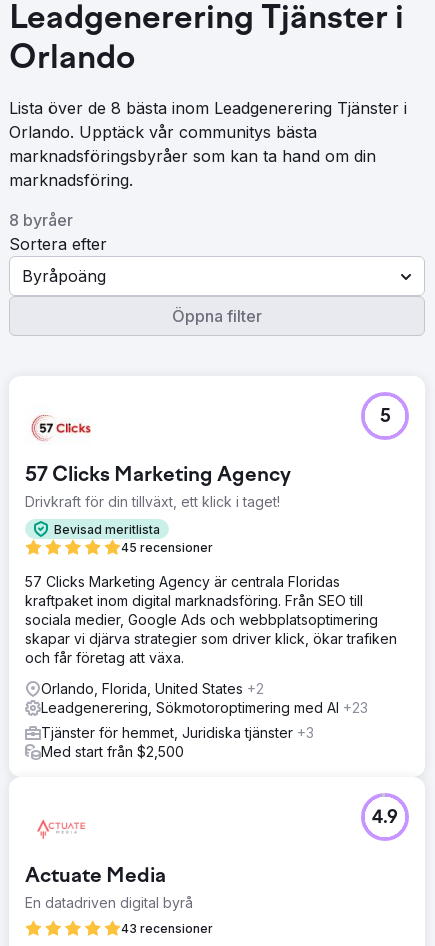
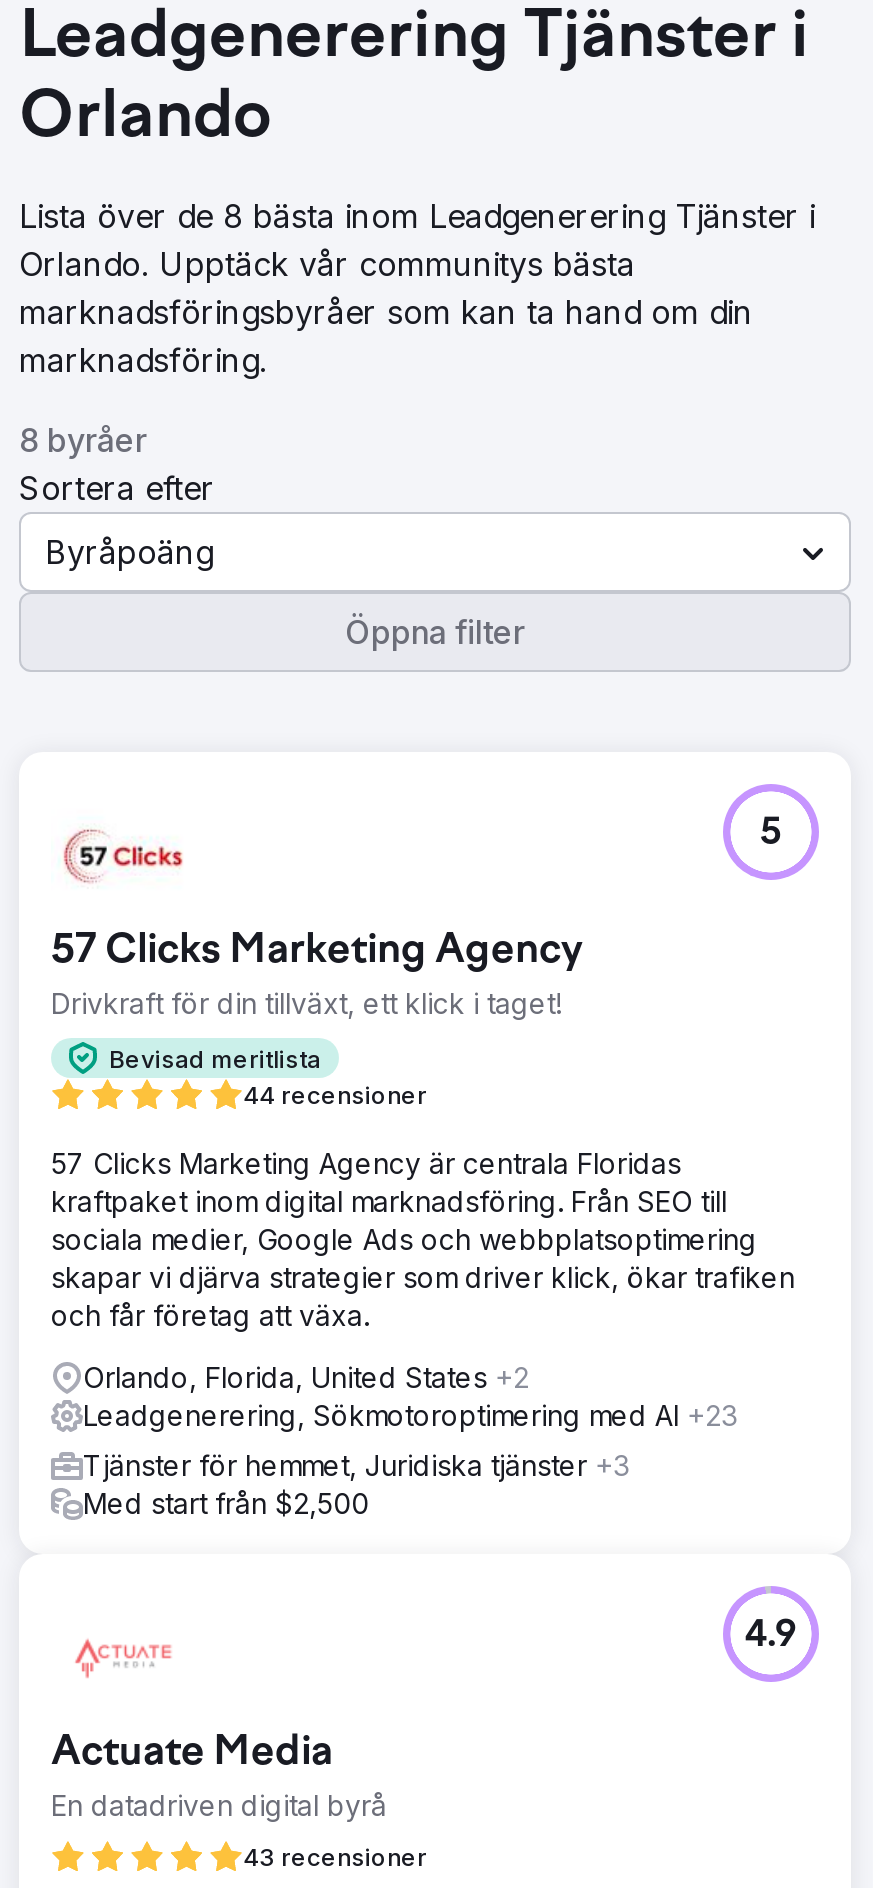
- 45 recensioner
+ 44 recensioner
